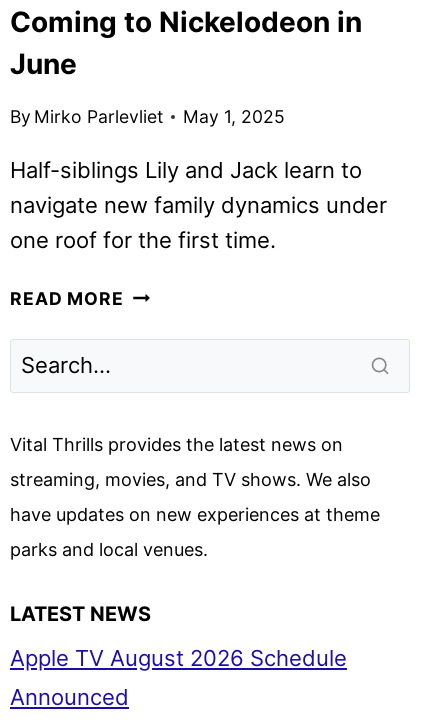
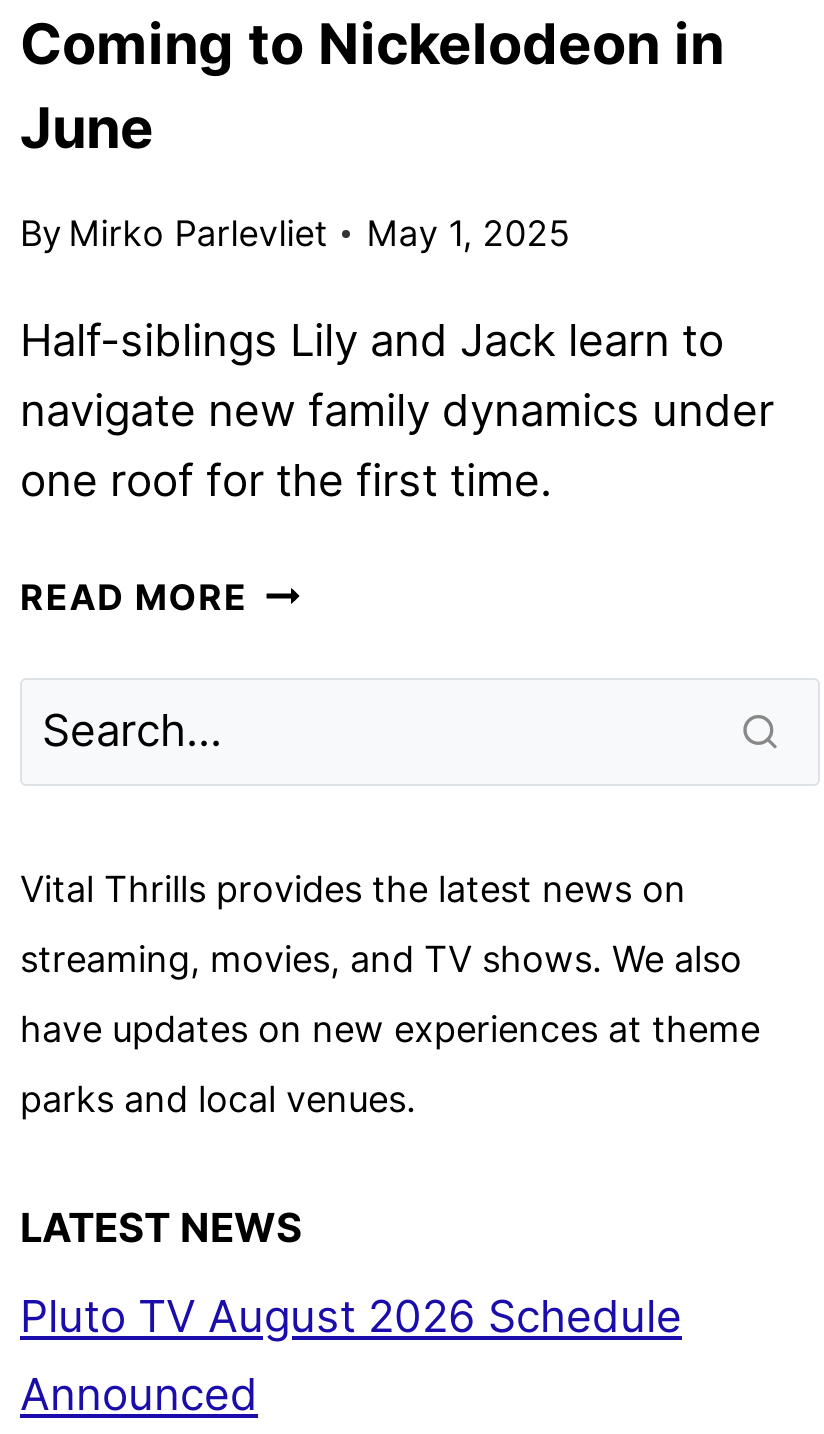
- Apple TV August 2026 Schedule
+ Pluto TV August 2026 Schedule
